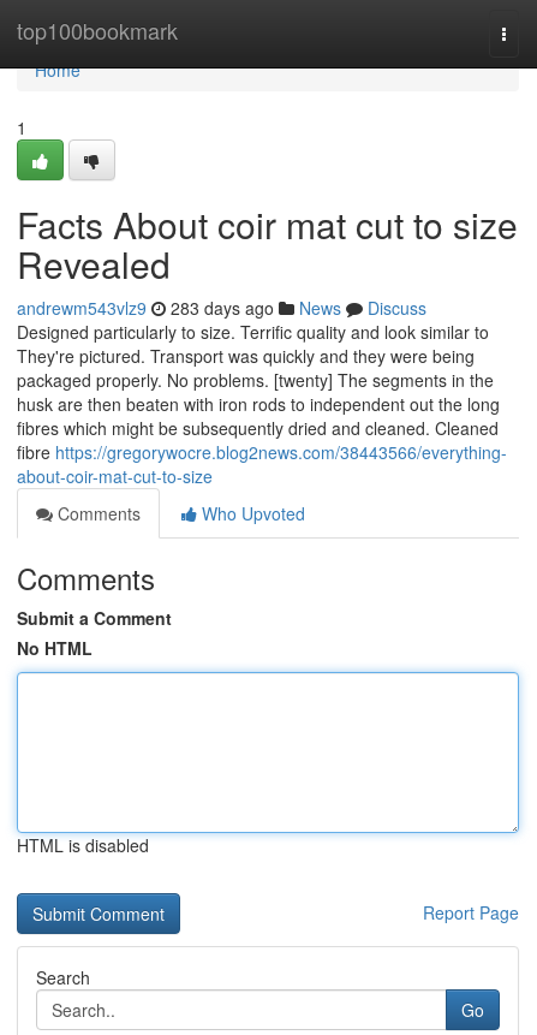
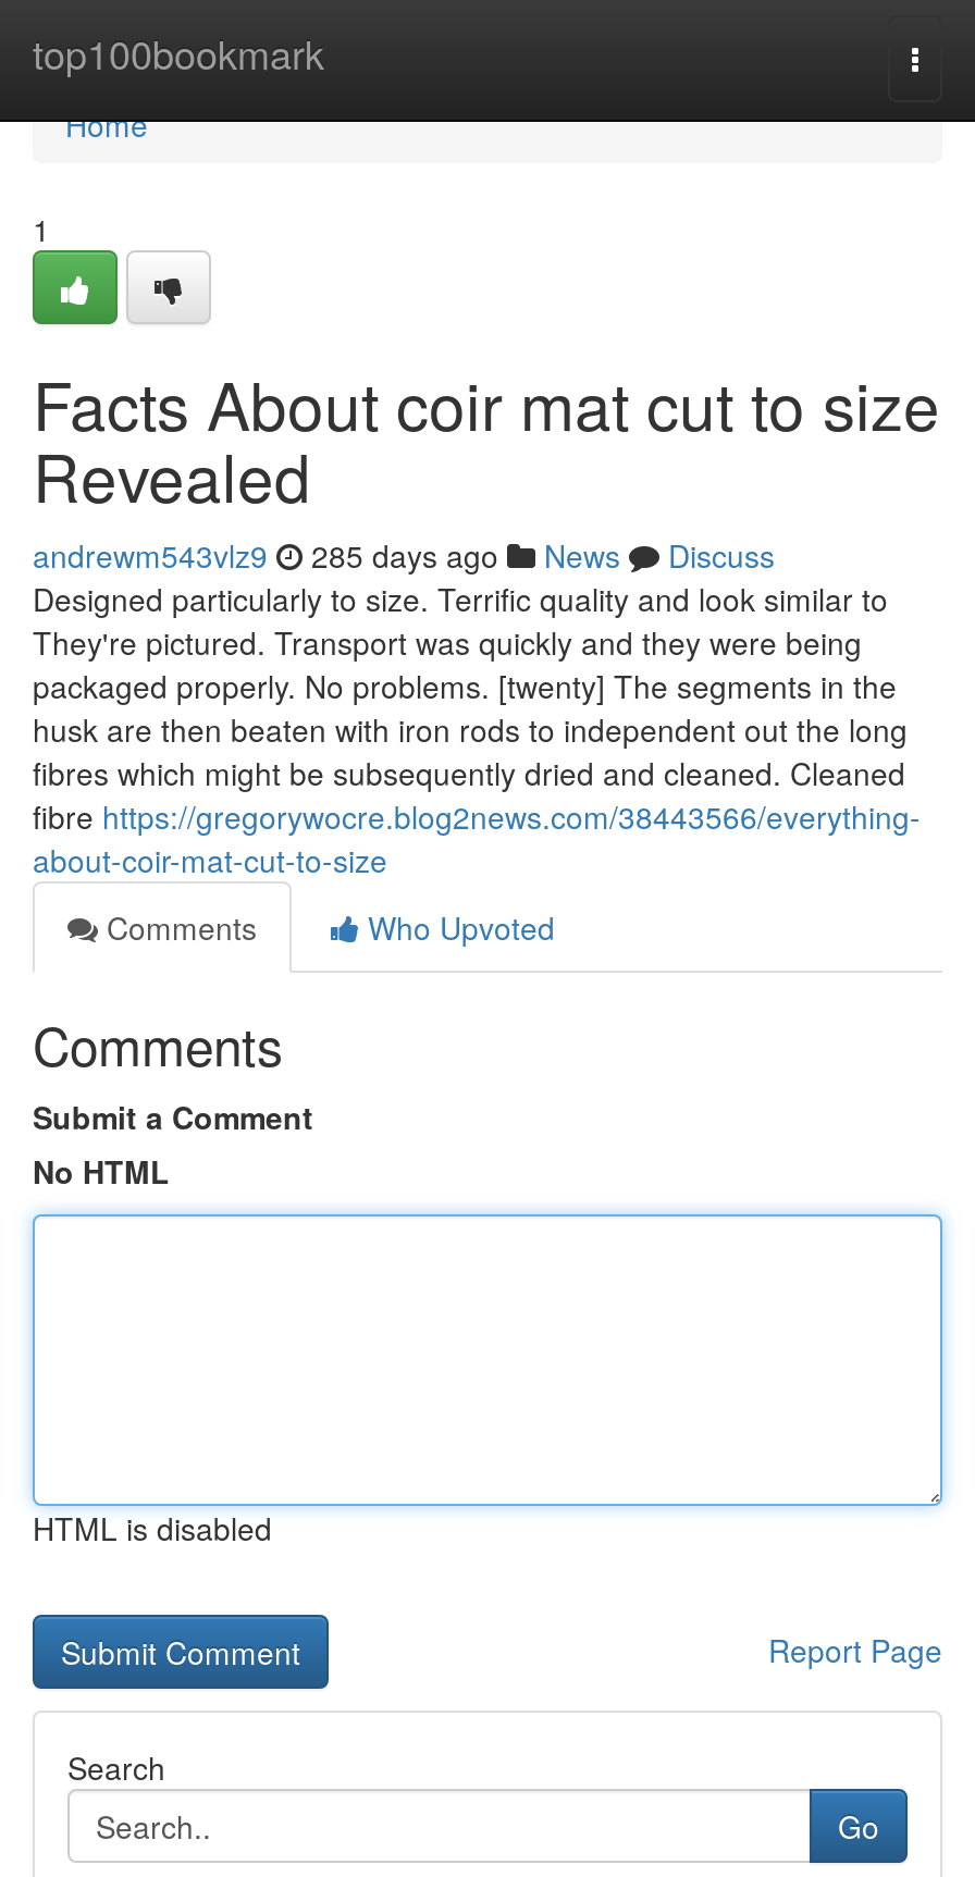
- andrewm543vlz9 283 days ago News Discuss
+ andrewm543vlz9 285 days ago News Discuss
